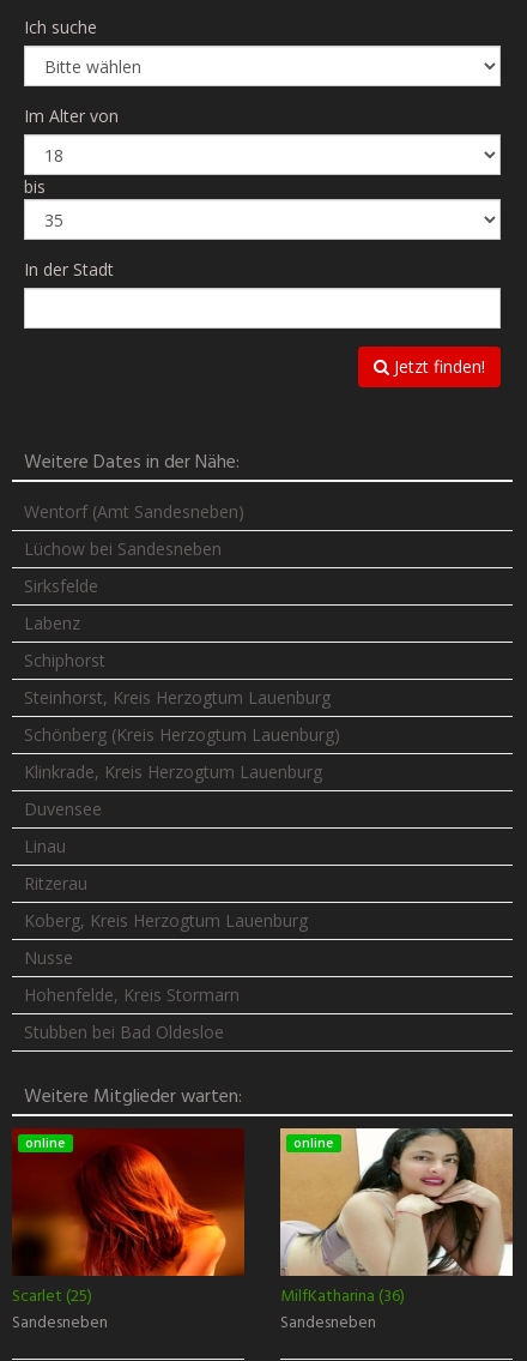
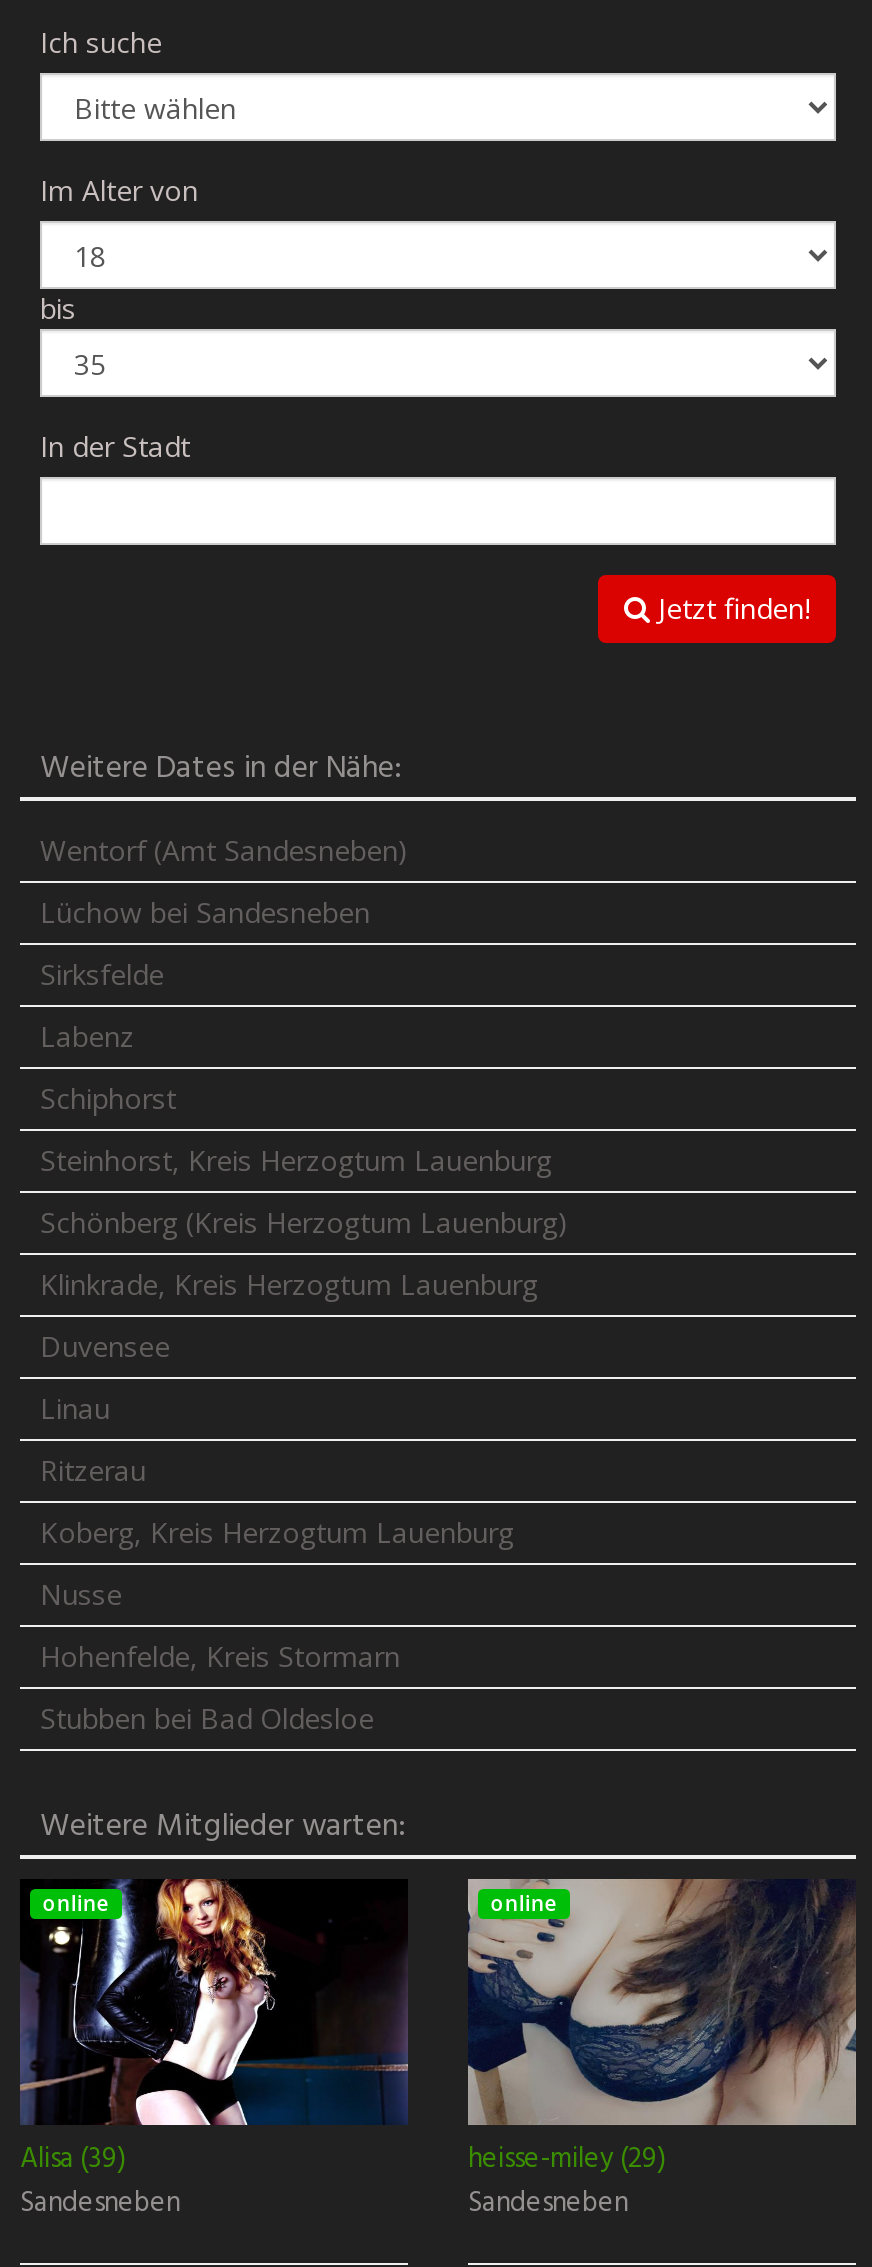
- [image]
- Scarlet (25)
+ [image]
+ Alisa (39)

- [image]
- MilfKatharina (36)
+ [image]
+ heisse-miley (29)
